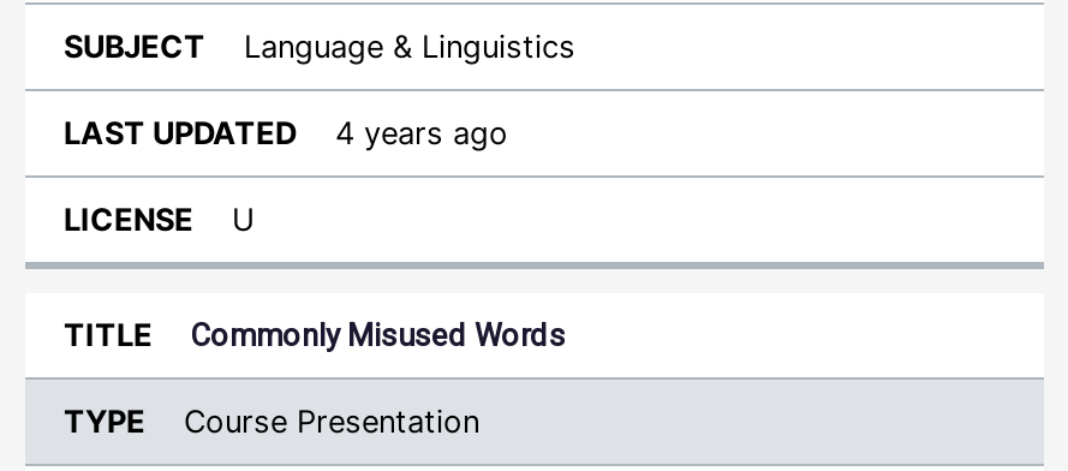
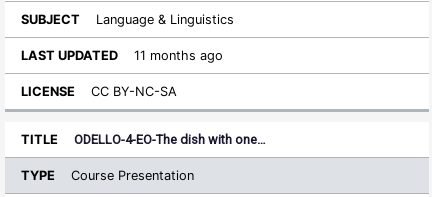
- 4 years ago
+ 11 months ago

- U
+ CC BY-NC-SA

- Commonly Misused Words
+ ODELLO-4-EO-The dish with one…
